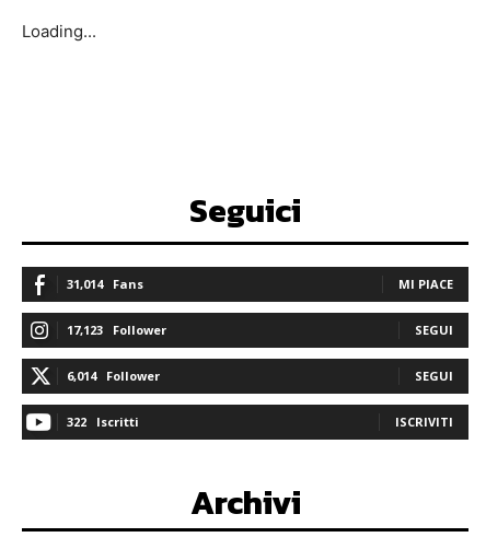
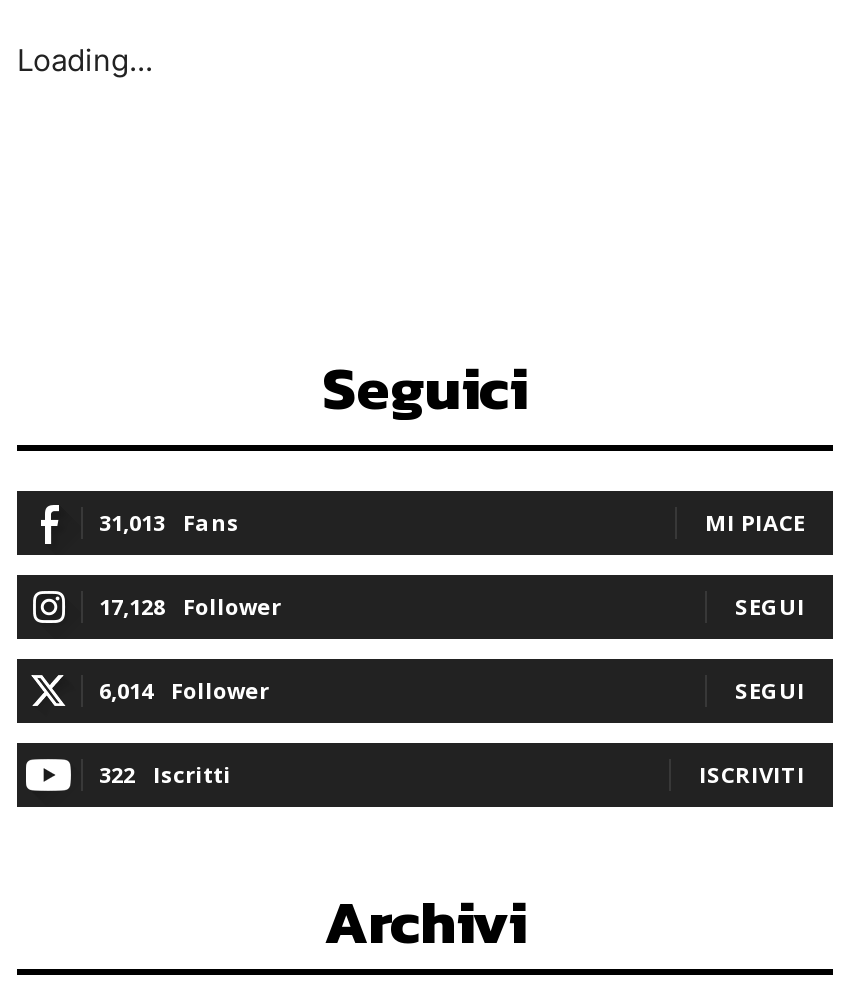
- 31,014 Fans
+ 31,013 Fans

- 17,123 Follower
+ 17,128 Follower
